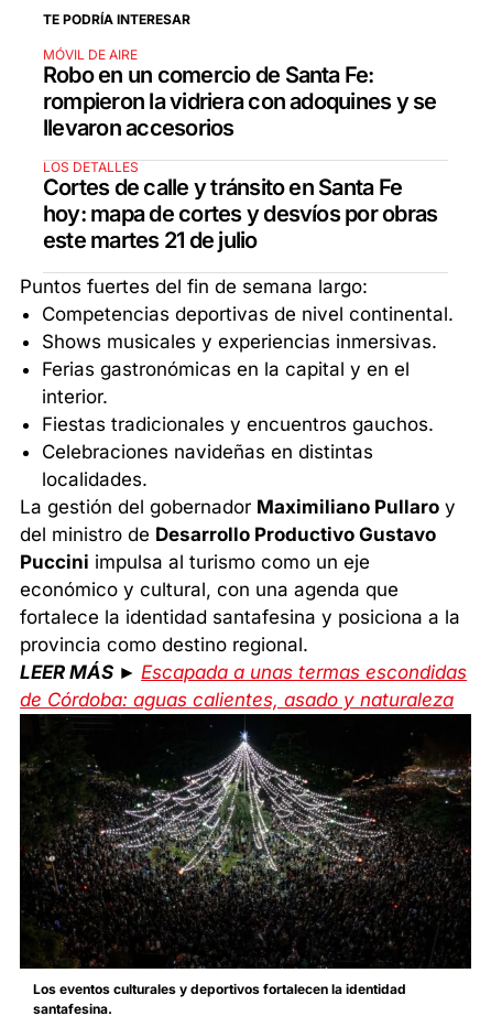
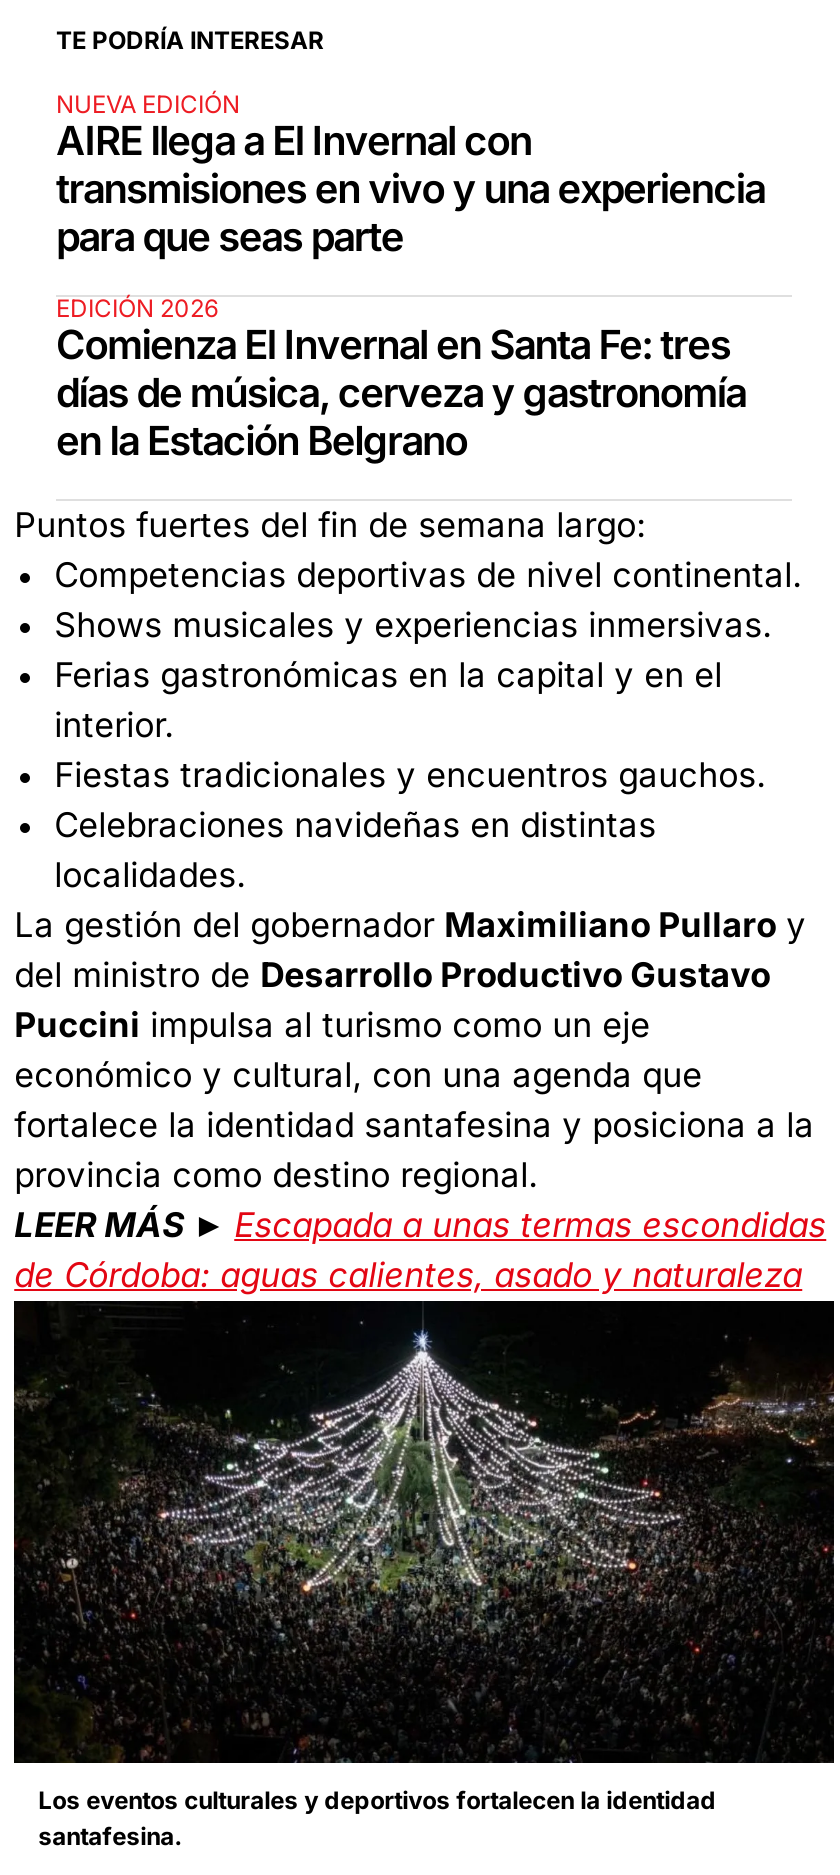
- MÓVIL DE AIRE
- Robo en un comercio de Santa Fe:
- rompieron la vidriera con adoquines y se
- llevaron accesorios
+ NUEVA EDICIÓN
+ AIRE llega a El Invernal con
+ transmisiones en vivo y una experiencia
+ para que seas parte

- LOS DETALLES
- Cortes de calle y tránsito en Santa Fe
- hoy: mapa de cortes y desvíos por obras
- este martes 21 de julio
+ EDICIÓN 2026
+ Comienza El Invernal en Santa Fe: tres
+ días de música, cerveza y gastronomía
+ en la Estación Belgrano
